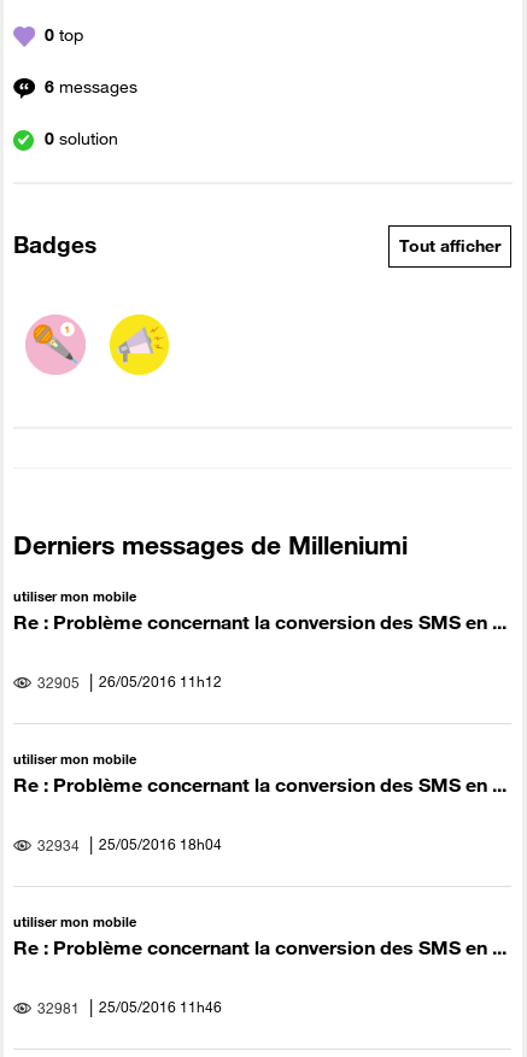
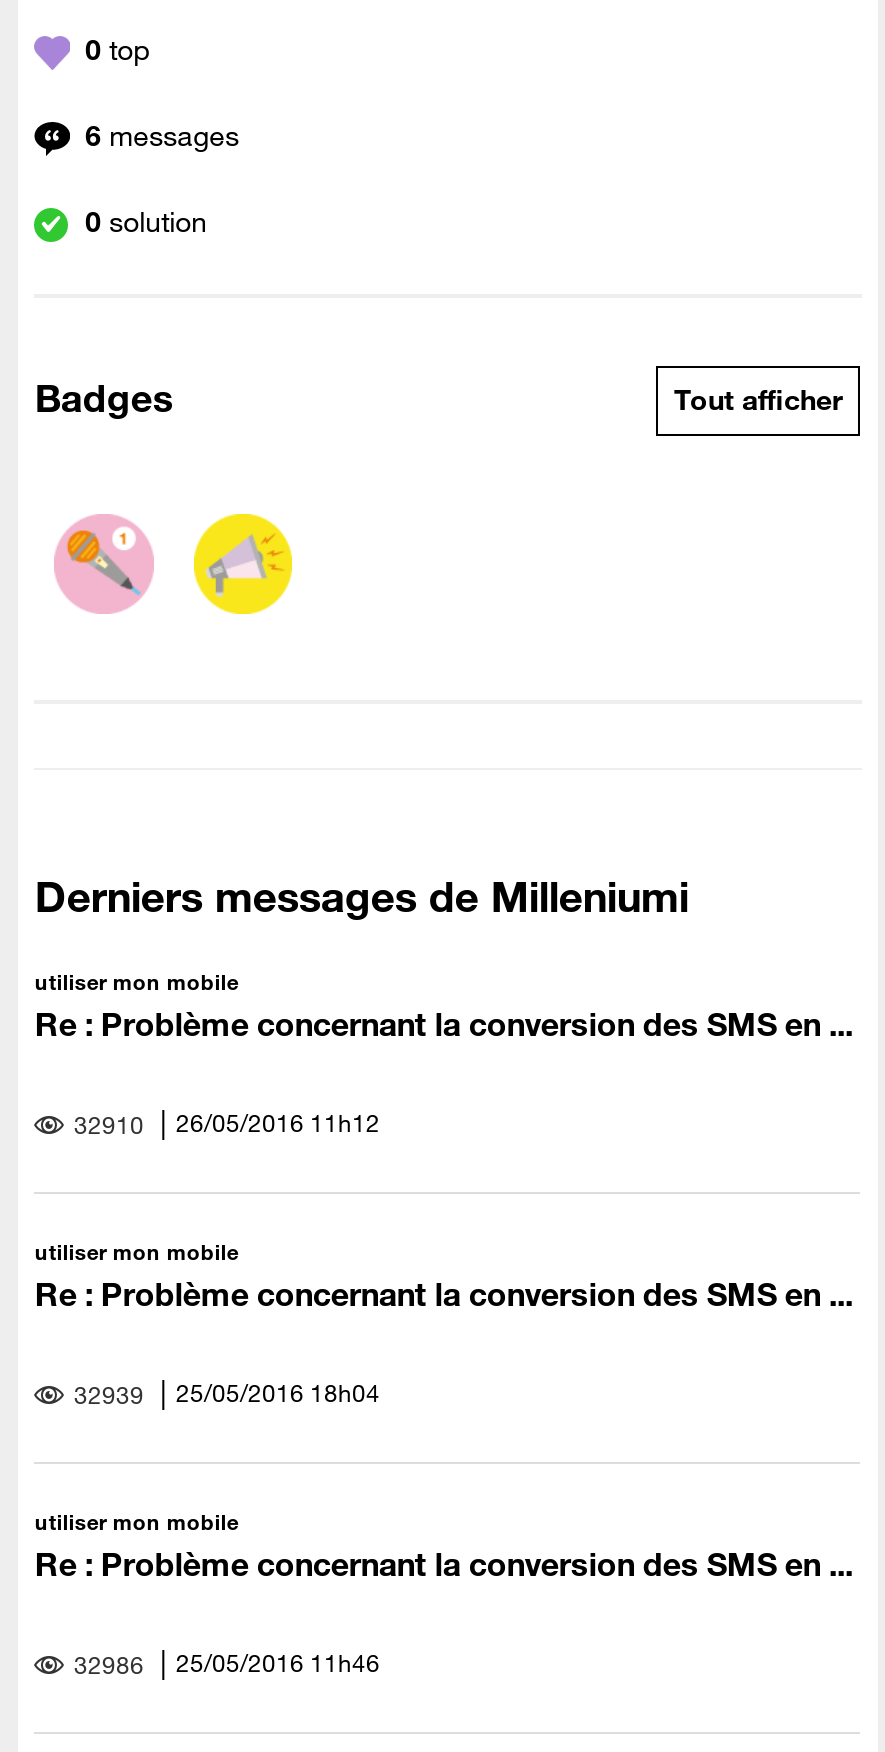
- 32905 26/05/2016 11h12
+ 32910 26/05/2016 11h12

- 32934 25/05/2016 18h04
+ 32939 25/05/2016 18h04

- 32981 25/05/2016 11h46
+ 32986 25/05/2016 11h46
